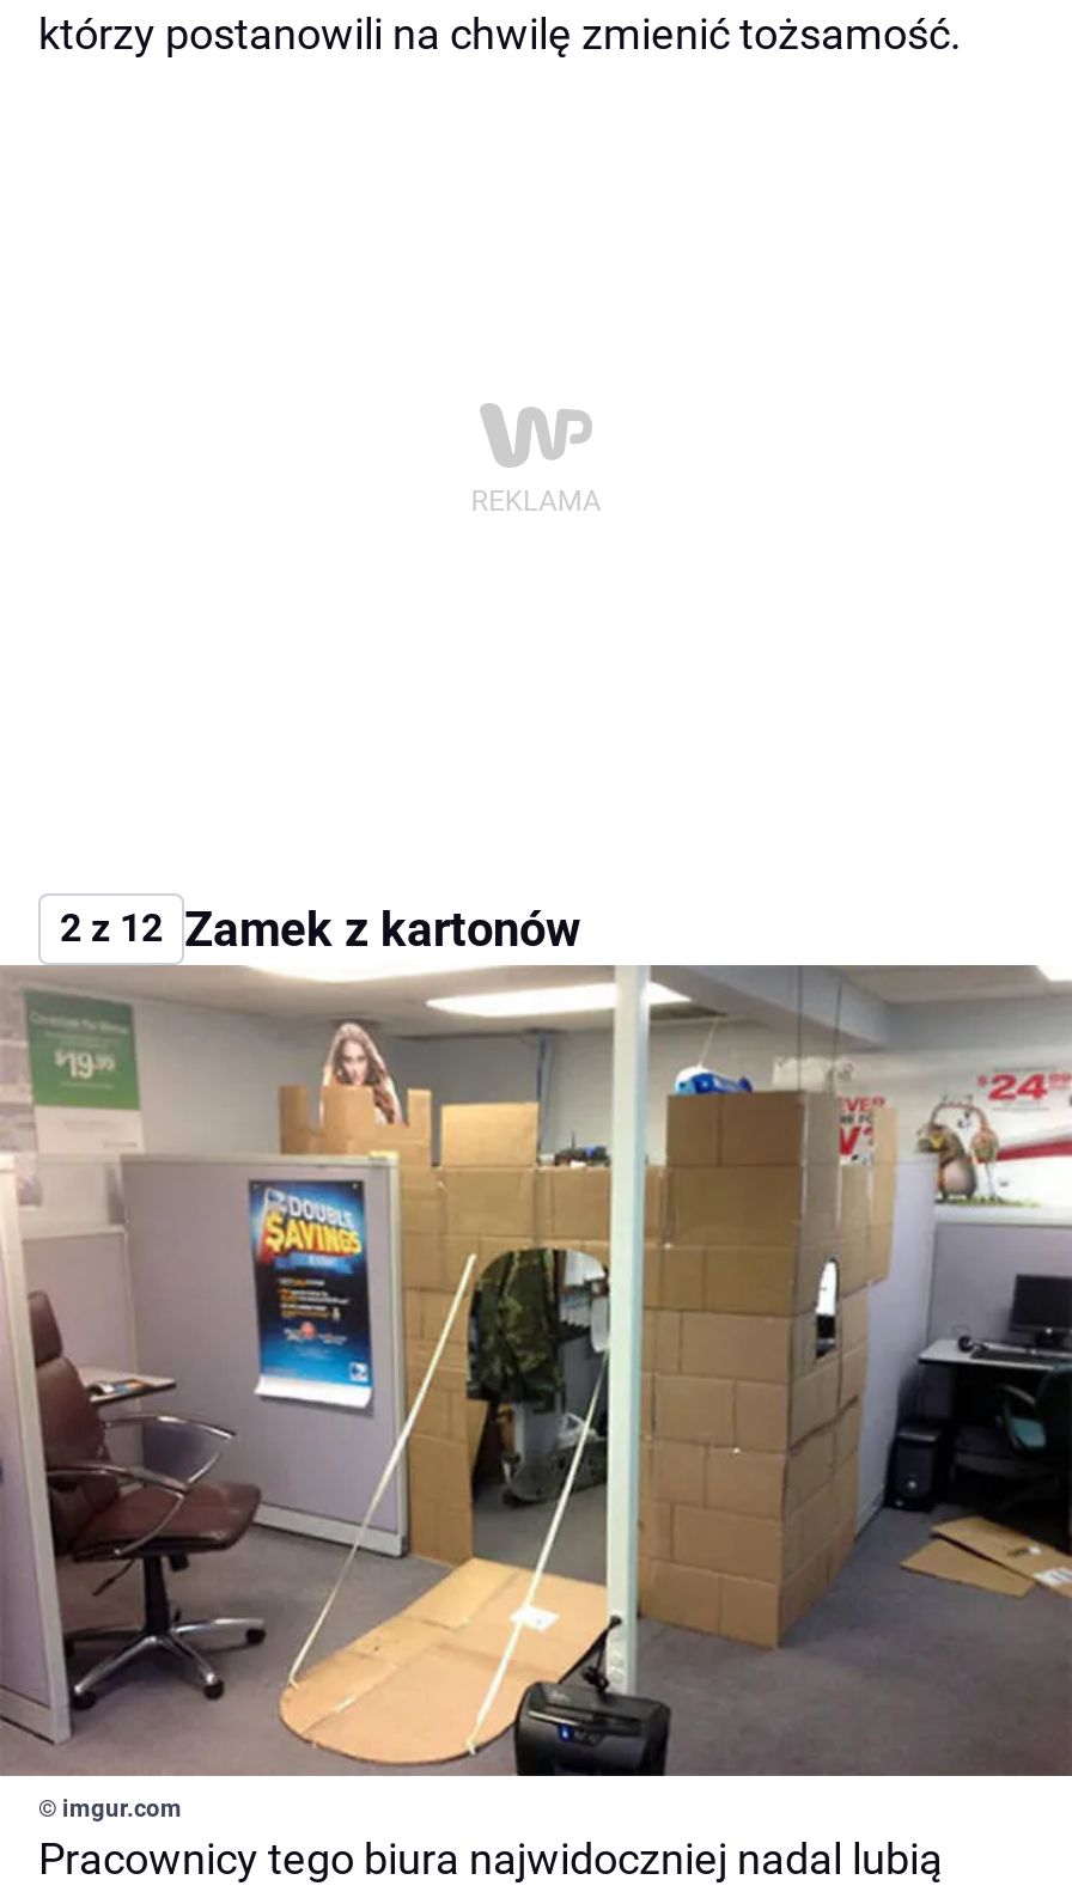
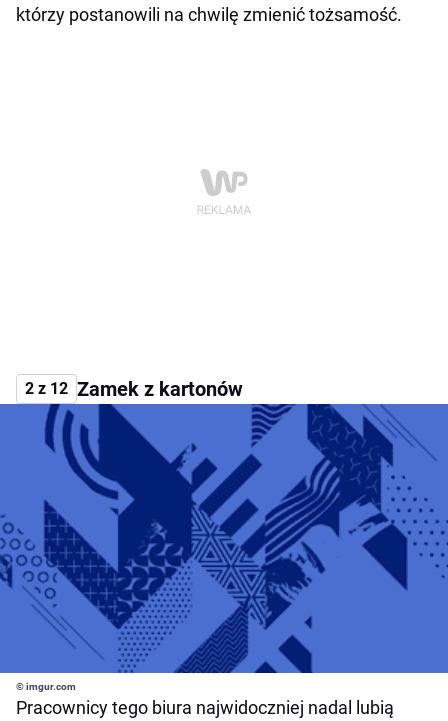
- [image]
+ [image]
